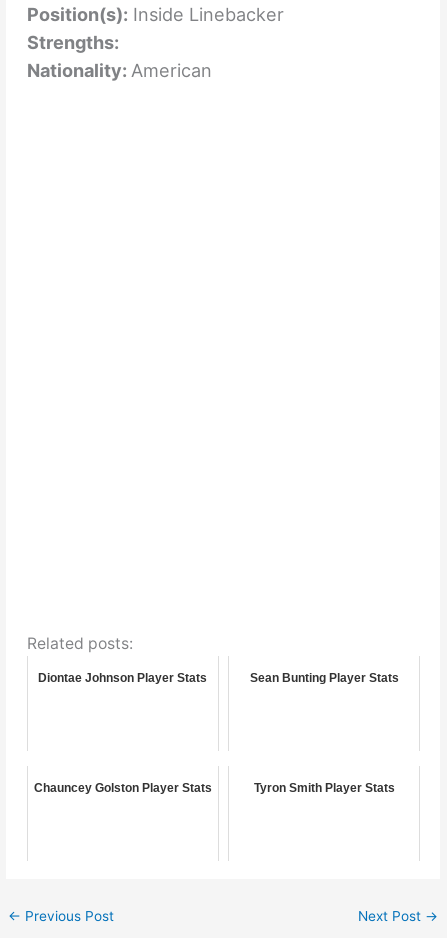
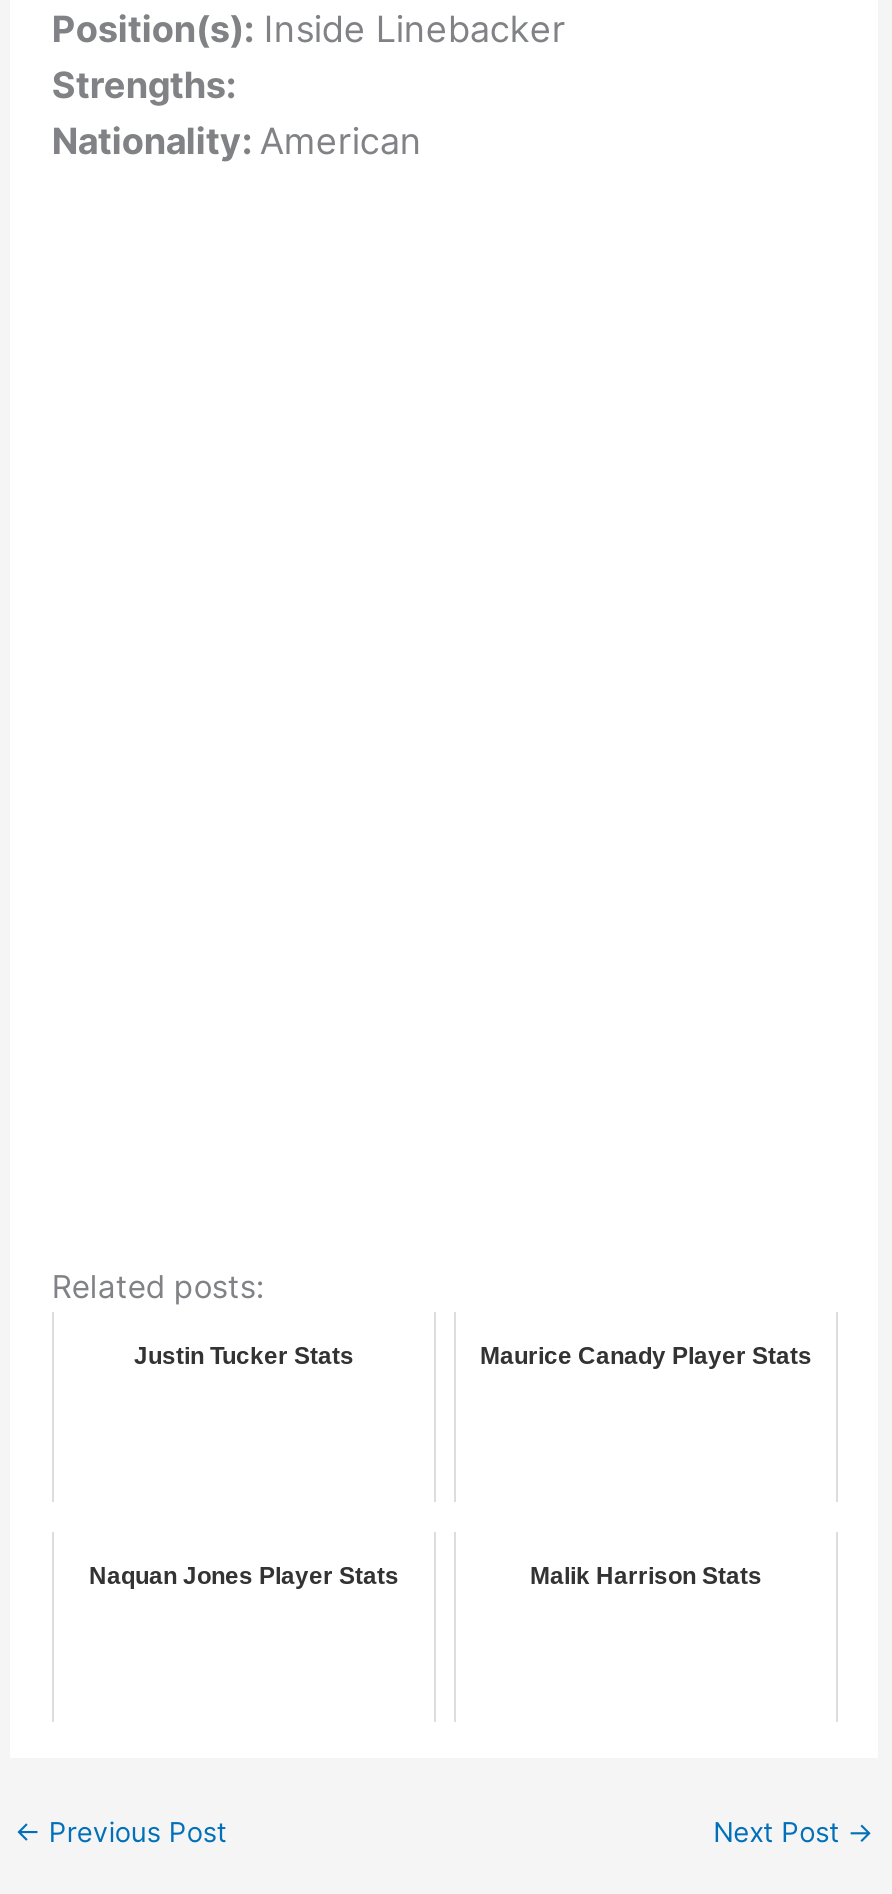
- Diontae Johnson Player Stats
- Sean Bunting Player Stats
+ Justin Tucker Stats
+ Maurice Canady Player Stats

- Chauncey Golston Player Stats
- Tyron Smith Player Stats
+ Naquan Jones Player Stats
+ Malik Harrison Stats
